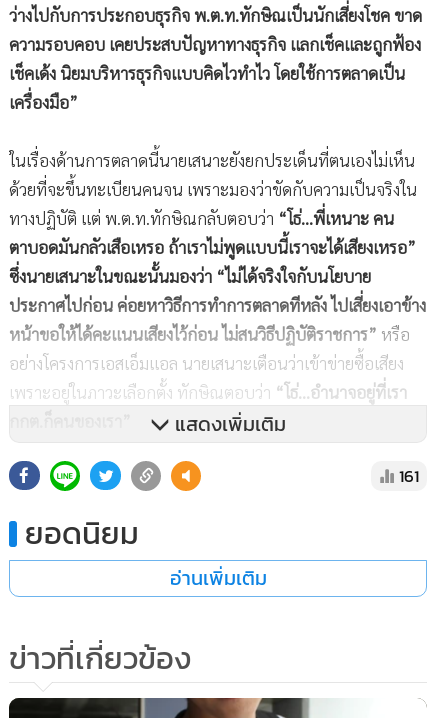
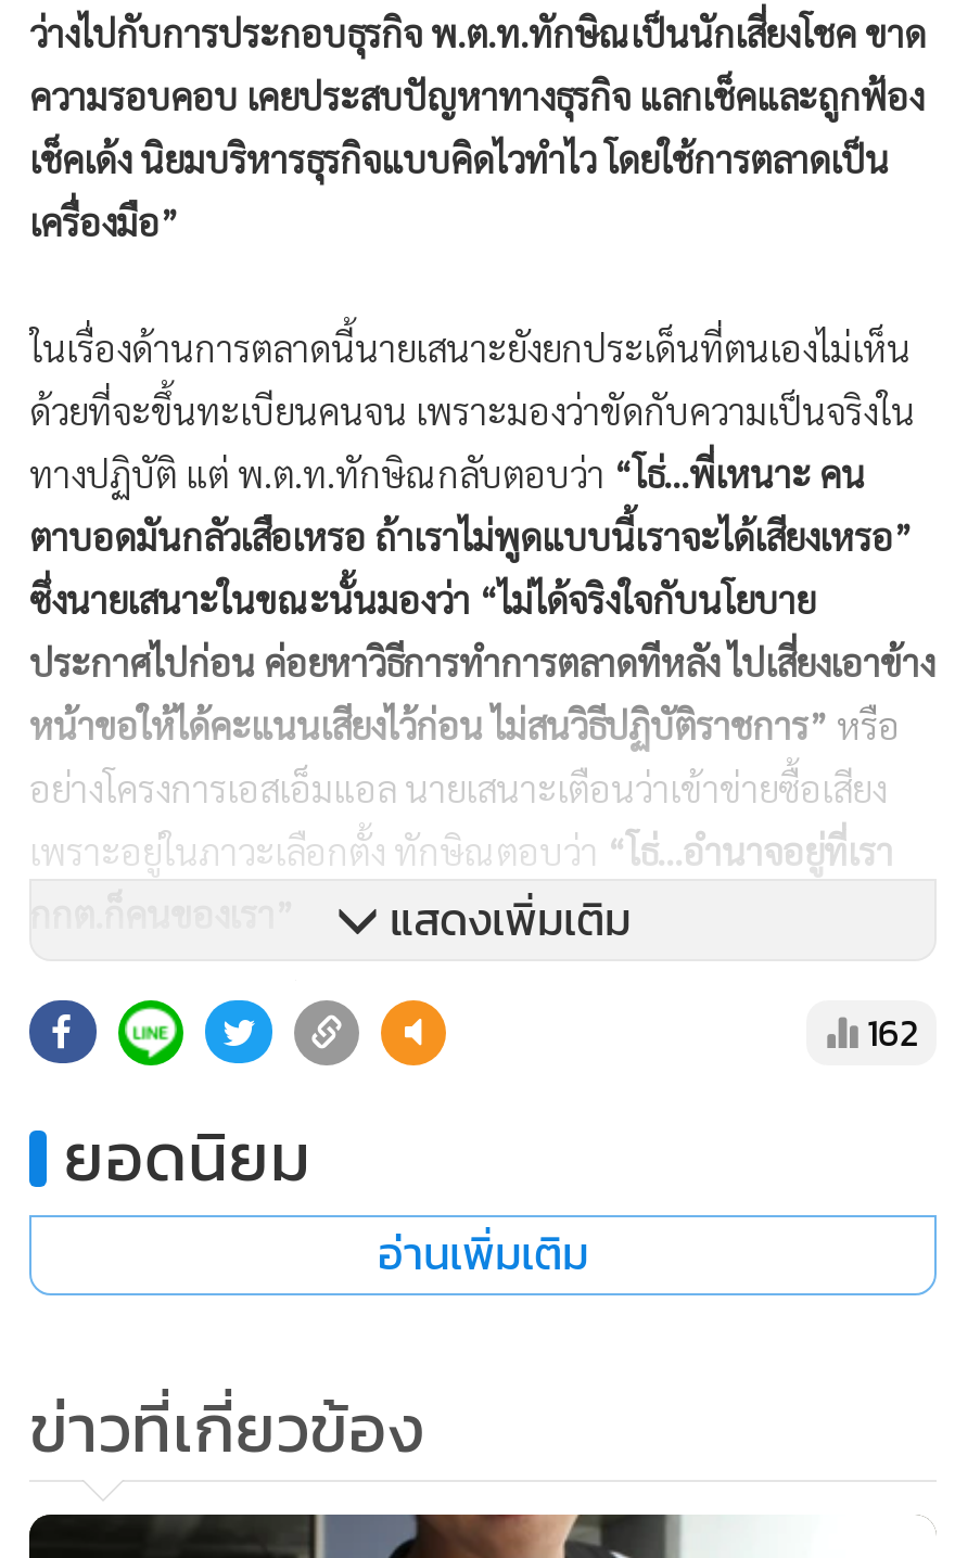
- 161
+ 162
